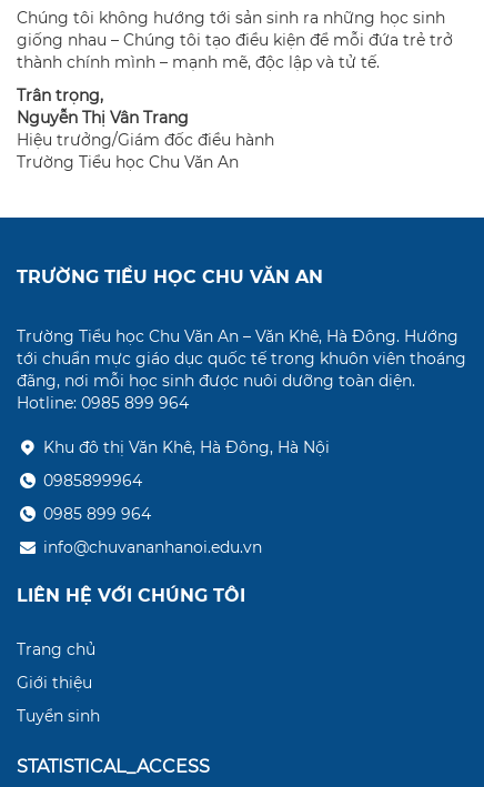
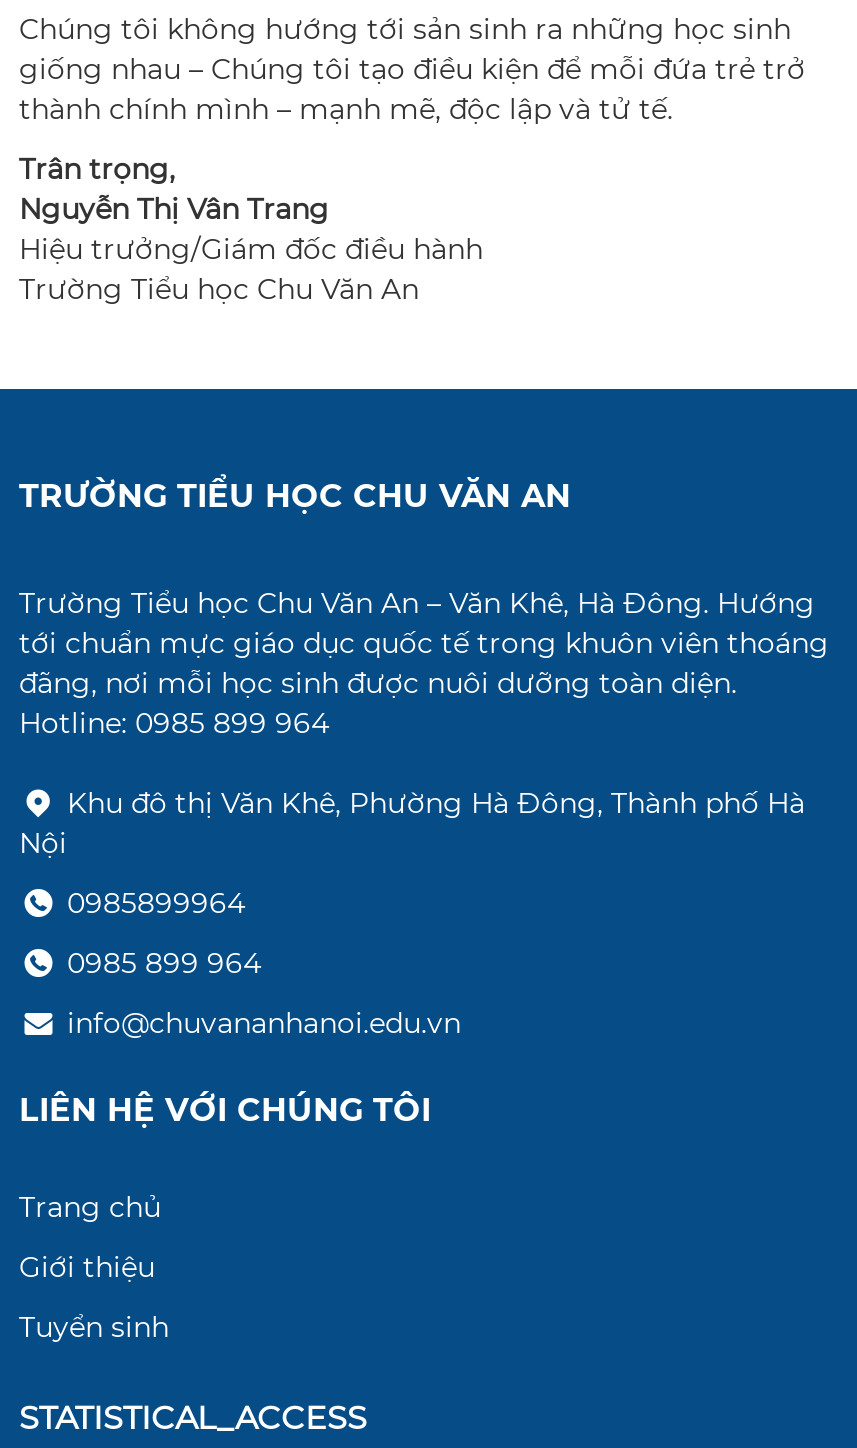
- Khu đô thị Văn Khê, Hà Đông, Hà Nội
+ Khu đô thị Văn Khê, Phường Hà Đông, Thành phố Hà
+ Nội
